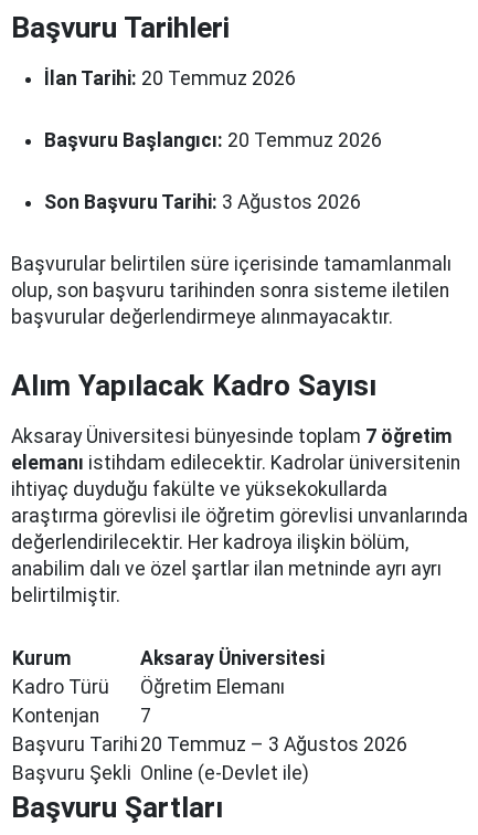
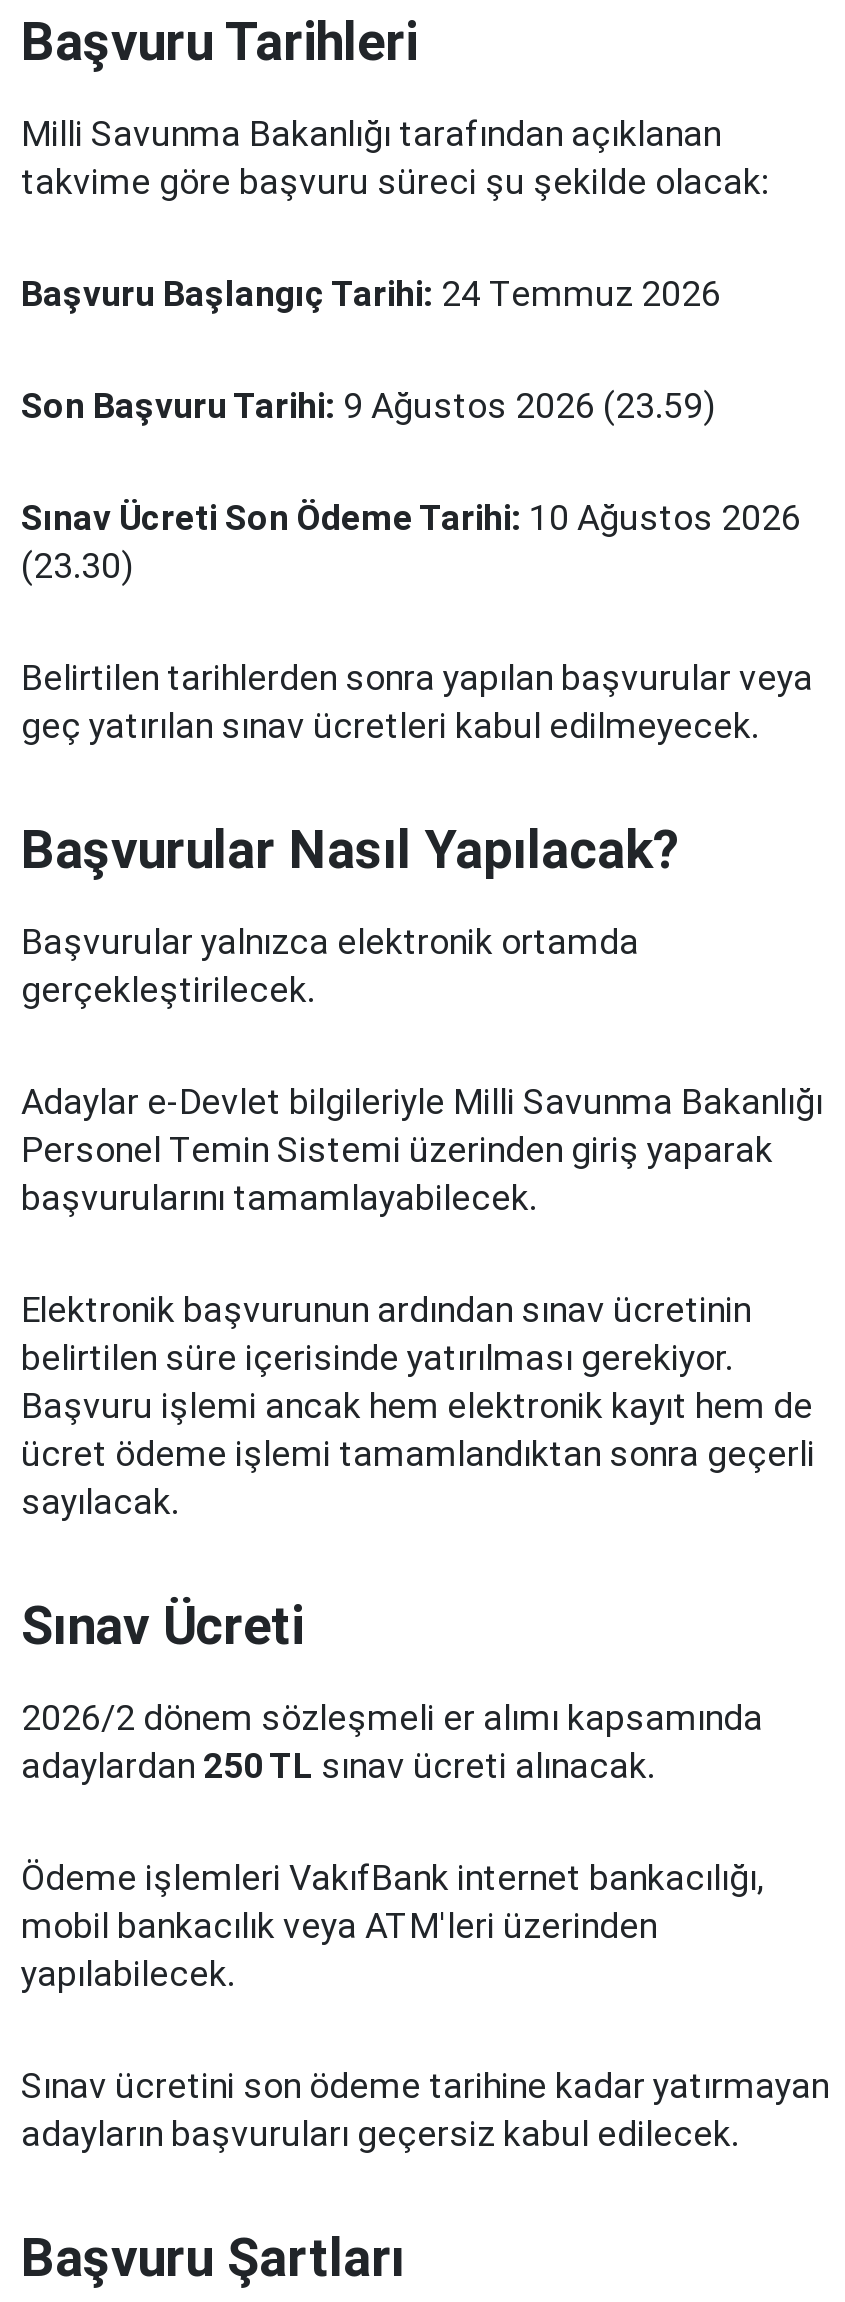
- İlan Tarihi: 20 Temmuz 2026
- Başvuru Başlangıcı: 20 Temmuz 2026
- Son Başvuru Tarihi: 3 Ağustos 2026
- Başvurular belirtilen süre içerisinde tamamlanmalı
- olup, son başvuru tarihinden sonra sisteme iletilen
- başvurular değerlendirmeye alınmayacaktır.
- Alım Yapılacak Kadro Sayısı
- Aksaray Üniversitesi bünyesinde toplam 7 öğretim
- elemanı istihdam edilecektir. Kadrolar üniversitenin
- ihtiyaç duyduğu fakülte ve yüksekokullarda
- araştırma görevlisi ile öğretim görevlisi unvanlarında
- değerlendirilecektir. Her kadroya ilişkin bölüm,
- anabilim dalı ve özel şartlar ilan metninde ayrı ayrı
- belirtilmiştir.
- Kurum
- Aksaray Üniversitesi
- Kadro Türü
- Öğretim Elemanı
- Kontenjan
- 7
- Başvuru Tarihi 20 Temmuz – 3 Ağustos 2026
- Başvuru Şekli Online (e-Devlet ile)
+ Milli Savunma Bakanlığı tarafından açıklanan
+ takvime göre başvuru süreci şu şekilde olacak:
+ Başvuru Başlangıç Tarihi: 24 Temmuz 2026
+ Son Başvuru Tarihi: 9 Ağustos 2026 (23.59)
+ Sınav Ücreti Son Ödeme Tarihi: 10 Ağustos 2026
+ (23.30)
+ Belirtilen tarihlerden sonra yapılan başvurular veya
+ geç yatırılan sınav ücretleri kabul edilmeyecek.
+ Başvurular Nasıl Yapılacak?
+ Başvurular yalnızca elektronik ortamda
+ gerçekleştirilecek.
+ Adaylar e-Devlet bilgileriyle Milli Savunma Bakanlığı
+ Personel Temin Sistemi üzerinden giriş yaparak
+ başvurularını tamamlayabilecek.
+ Elektronik başvurunun ardından sınav ücretinin
+ belirtilen süre içerisinde yatırılması gerekiyor.
+ Başvuru işlemi ancak hem elektronik kayıt hem de
+ ücret ödeme işlemi tamamlandıktan sonra geçerli
+ sayılacak.
+ Sınav Ücreti
+ 2026/2 dönem sözleşmeli er alımı kapsamında
+ adaylardan 250 TL sınav ücreti alınacak.
+ Ödeme işlemleri VakıfBank internet bankacılığı,
+ mobil bankacılık veya ATM'leri üzerinden
+ yapılabilecek.
+ Sınav ücretini son ödeme tarihine kadar yatırmayan
+ adayların başvuruları geçersiz kabul edilecek.
